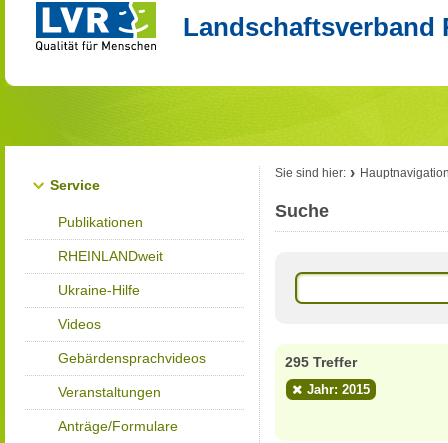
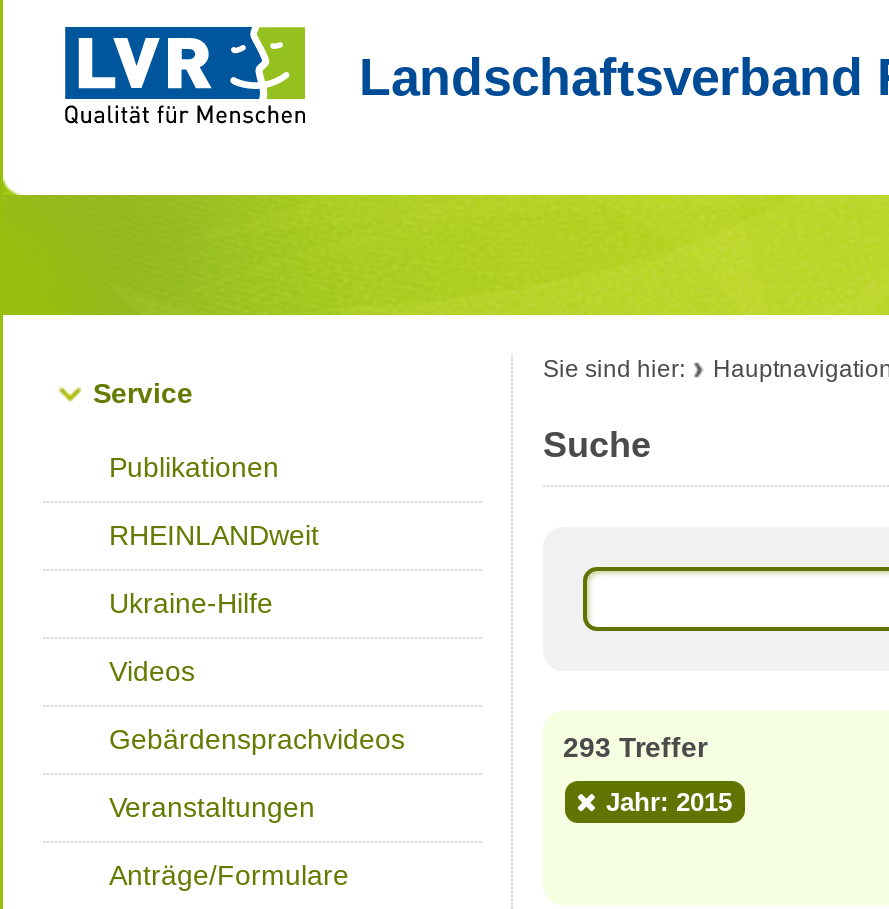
- 295 Treffer
+ 293 Treffer
